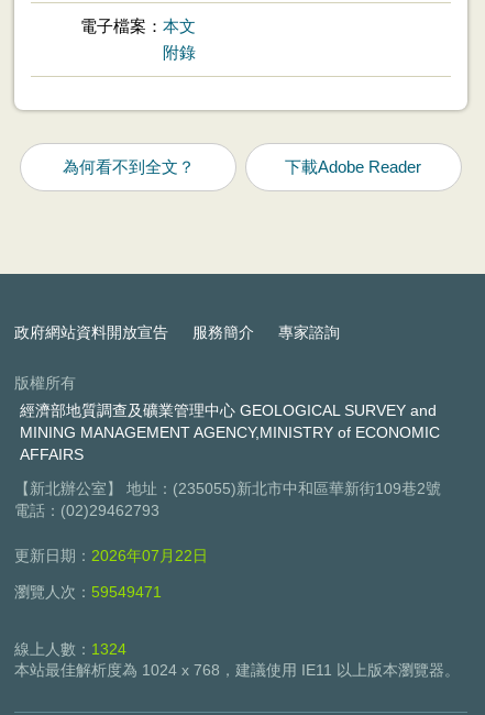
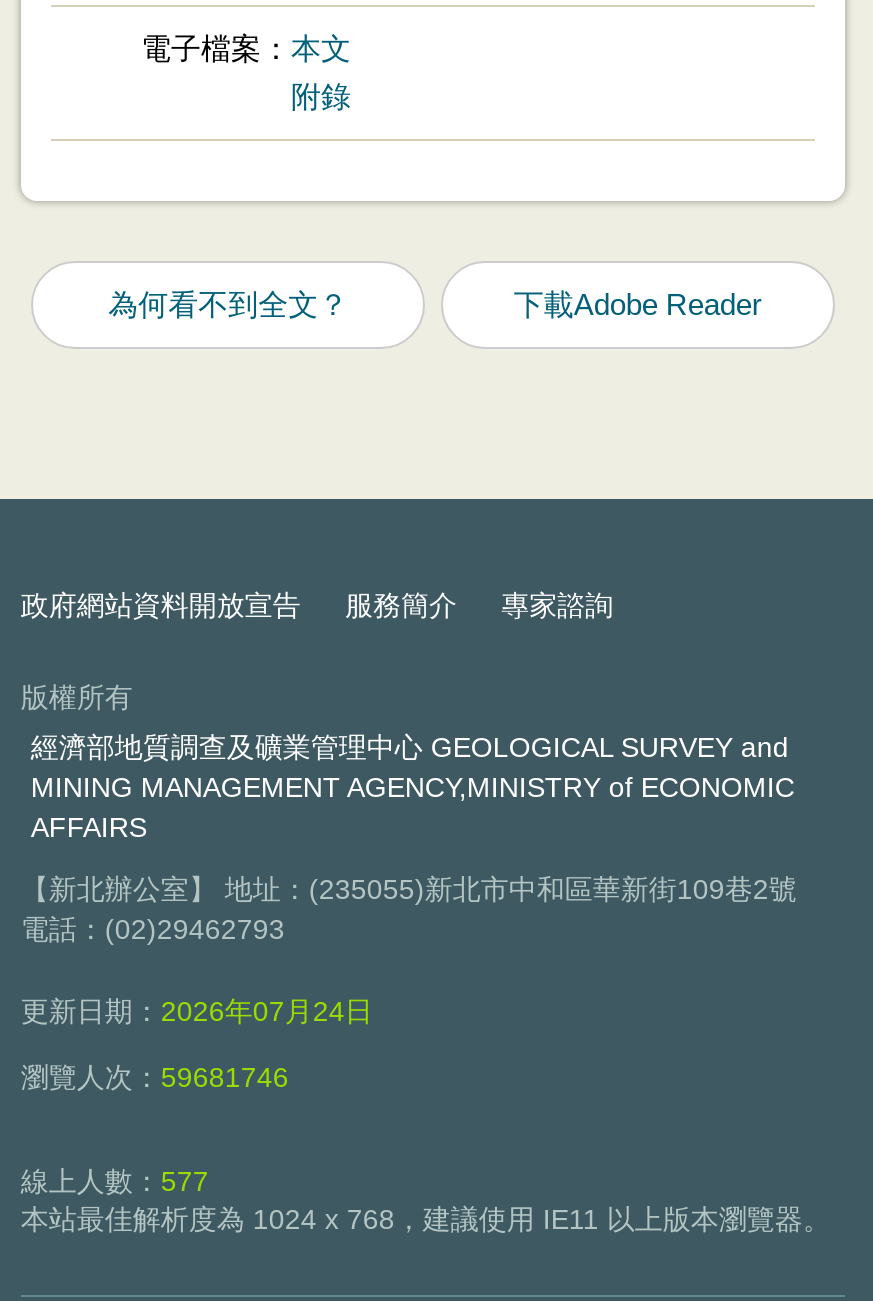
- 更新日期：2026年07月22日
+ 更新日期：2026年07月24日

- 瀏覽人次：59549471
+ 瀏覽人次：59681746

- 線上人數：1324
+ 線上人數：577
